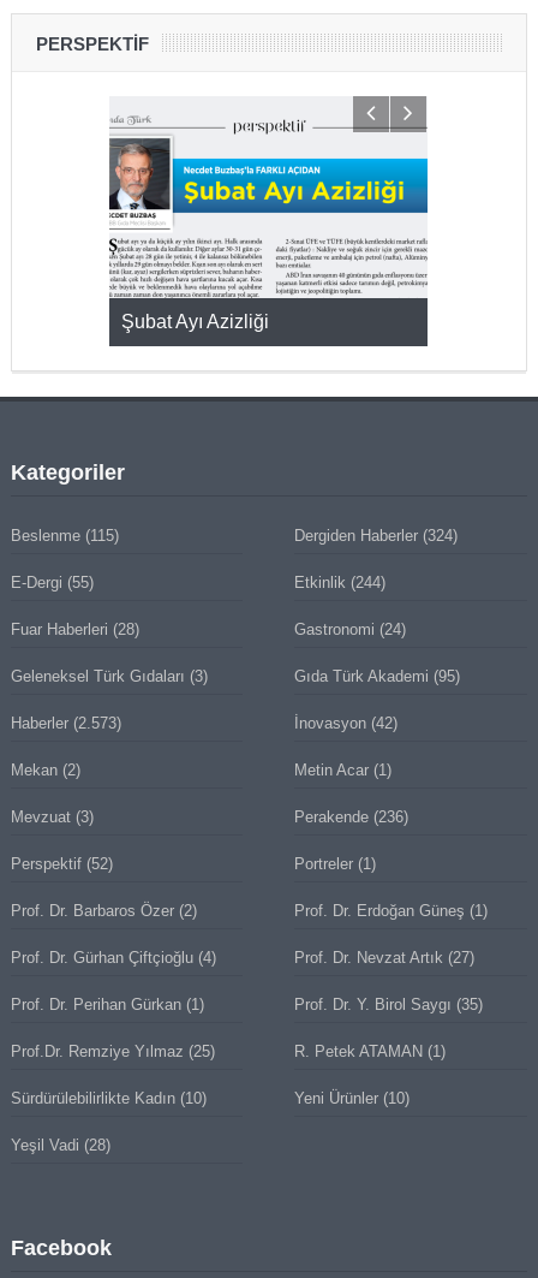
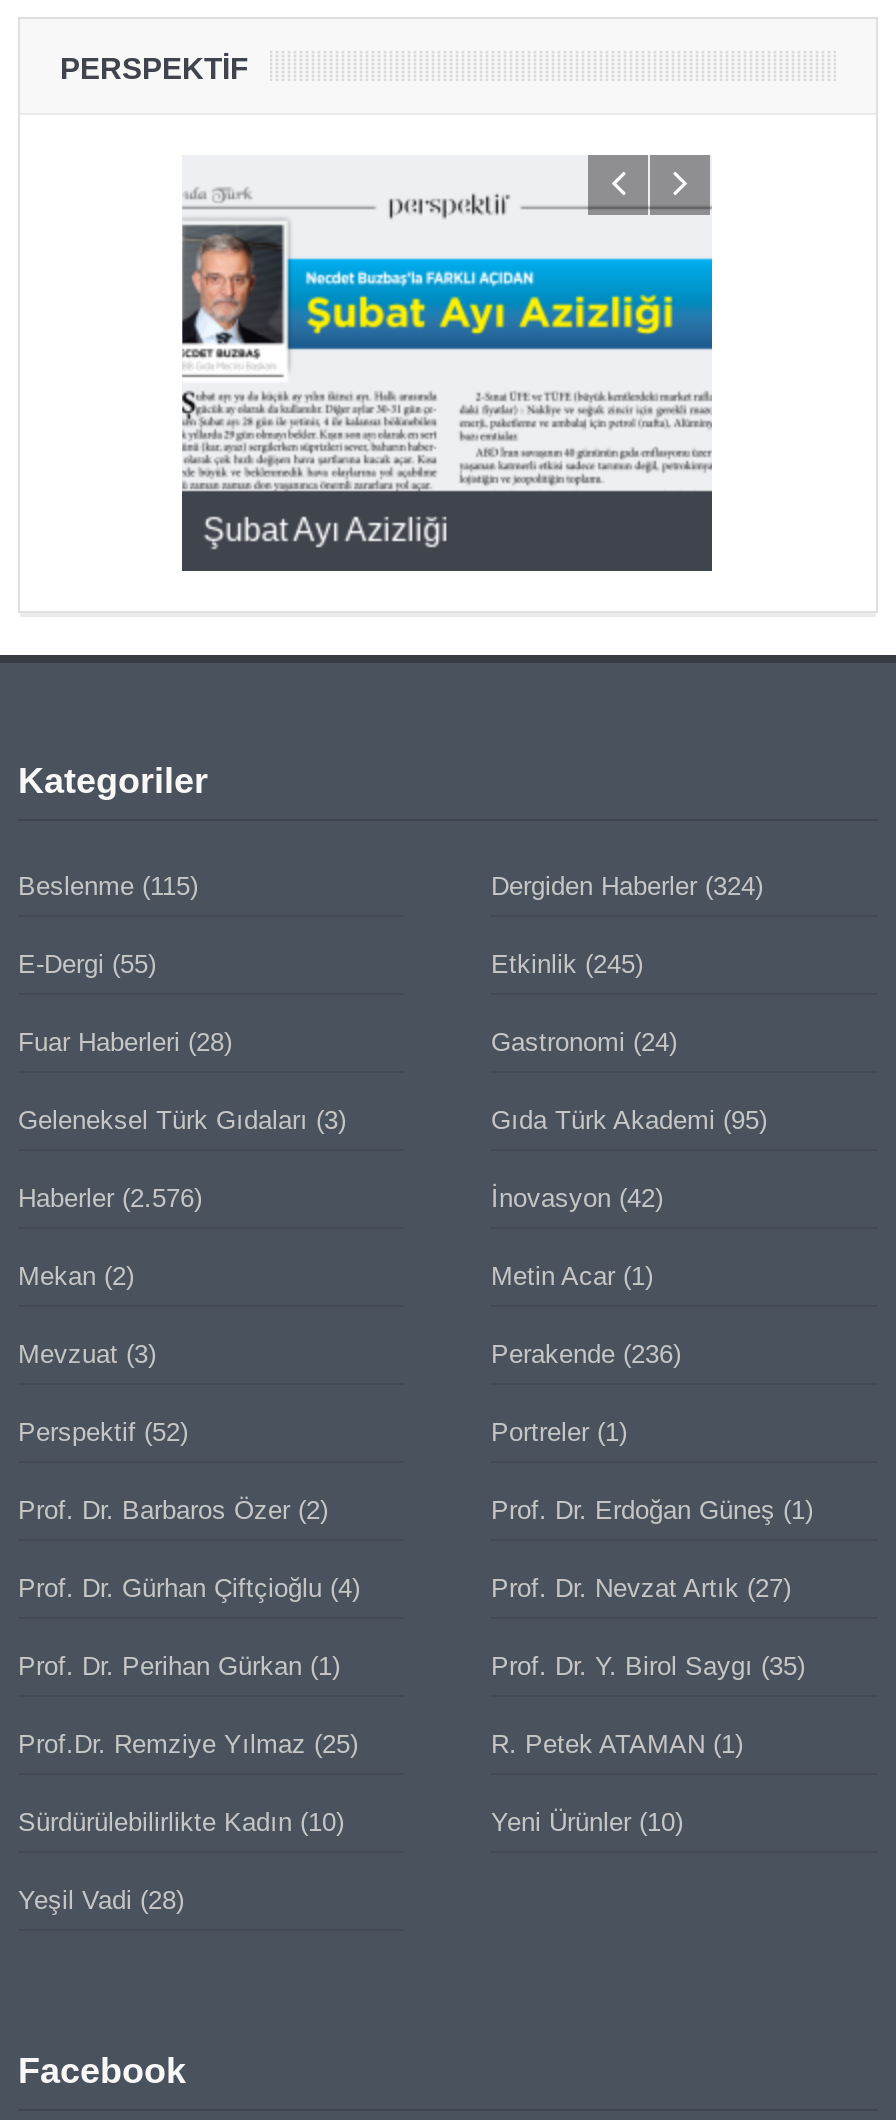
- Etkinlik (244)
+ Etkinlik (245)

- Haberler (2.573)
+ Haberler (2.576)
